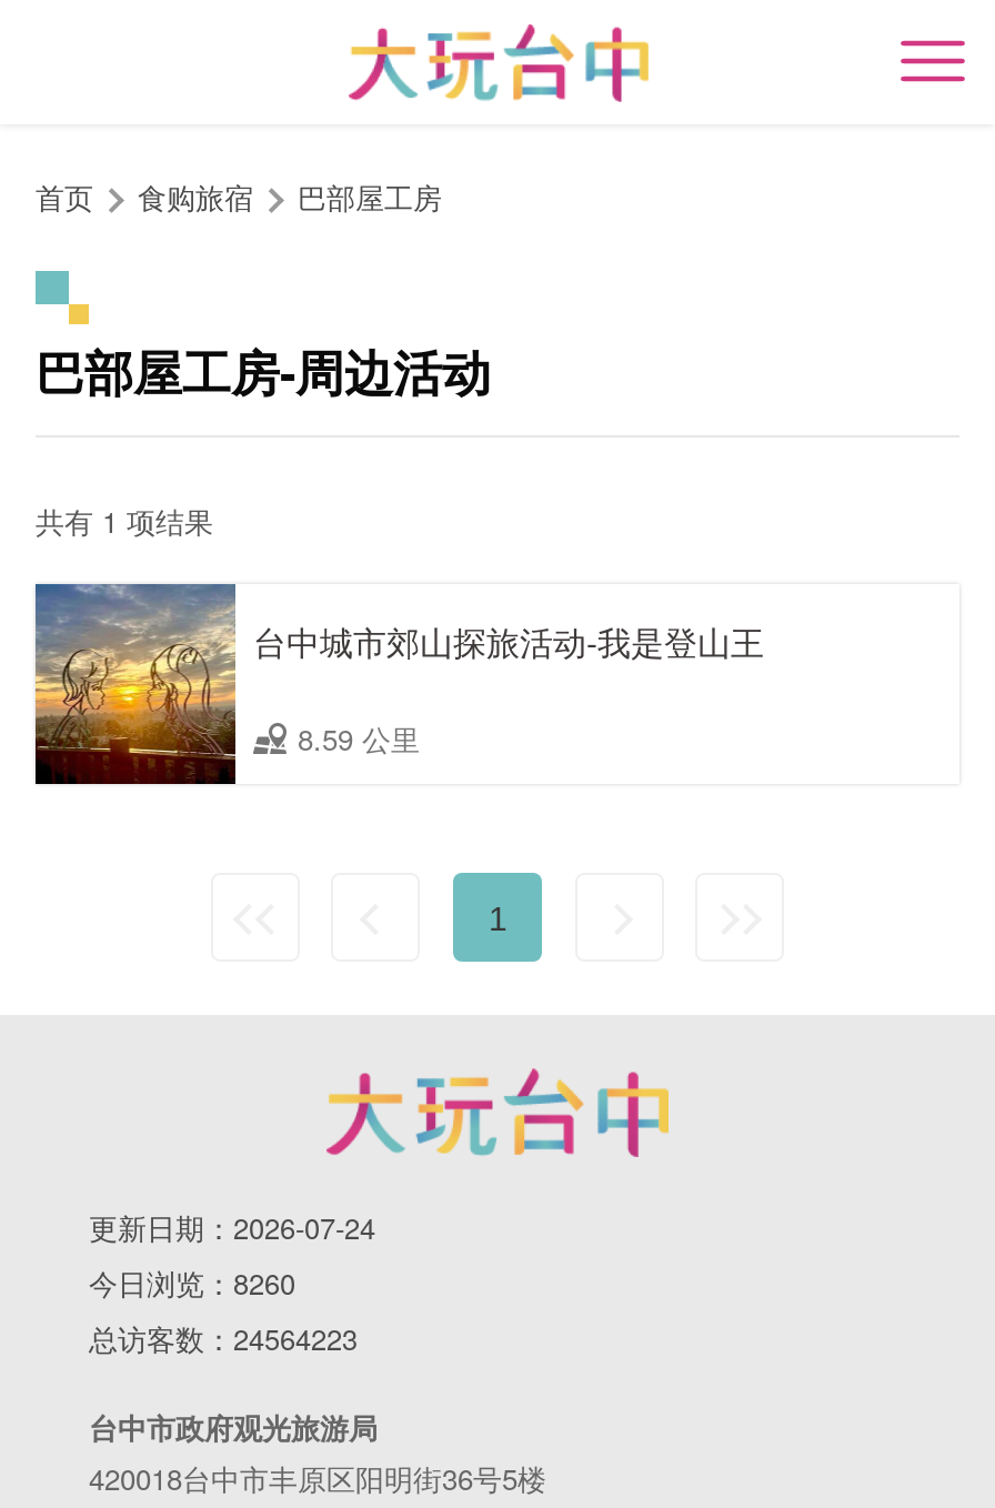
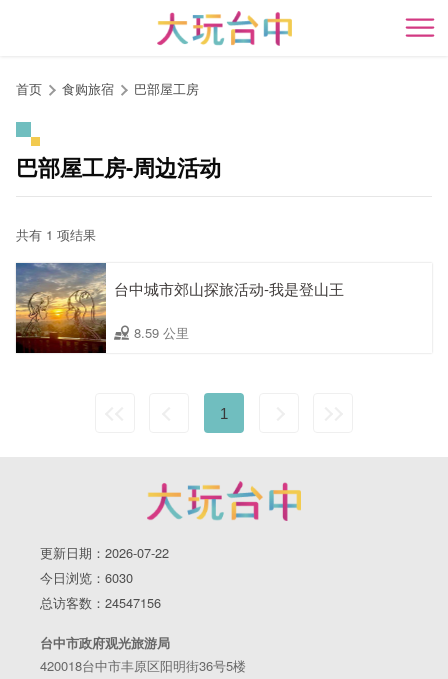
- 更新日期：2026-07-24
+ 更新日期：2026-07-22

- 今日浏览：8260
+ 今日浏览：6030

- 总访客数：24564223
+ 总访客数：24547156
